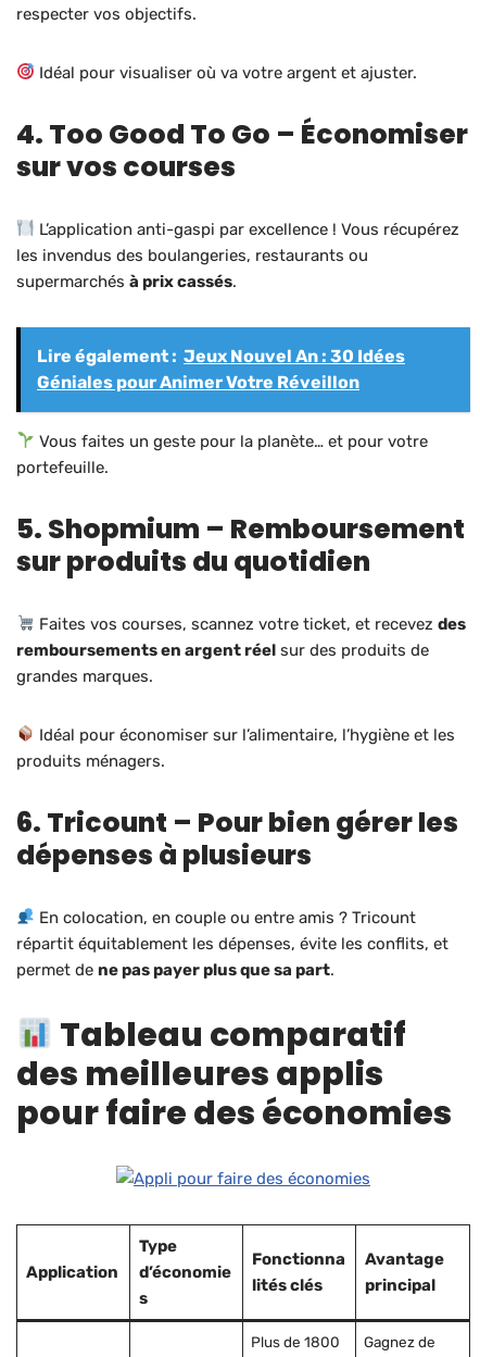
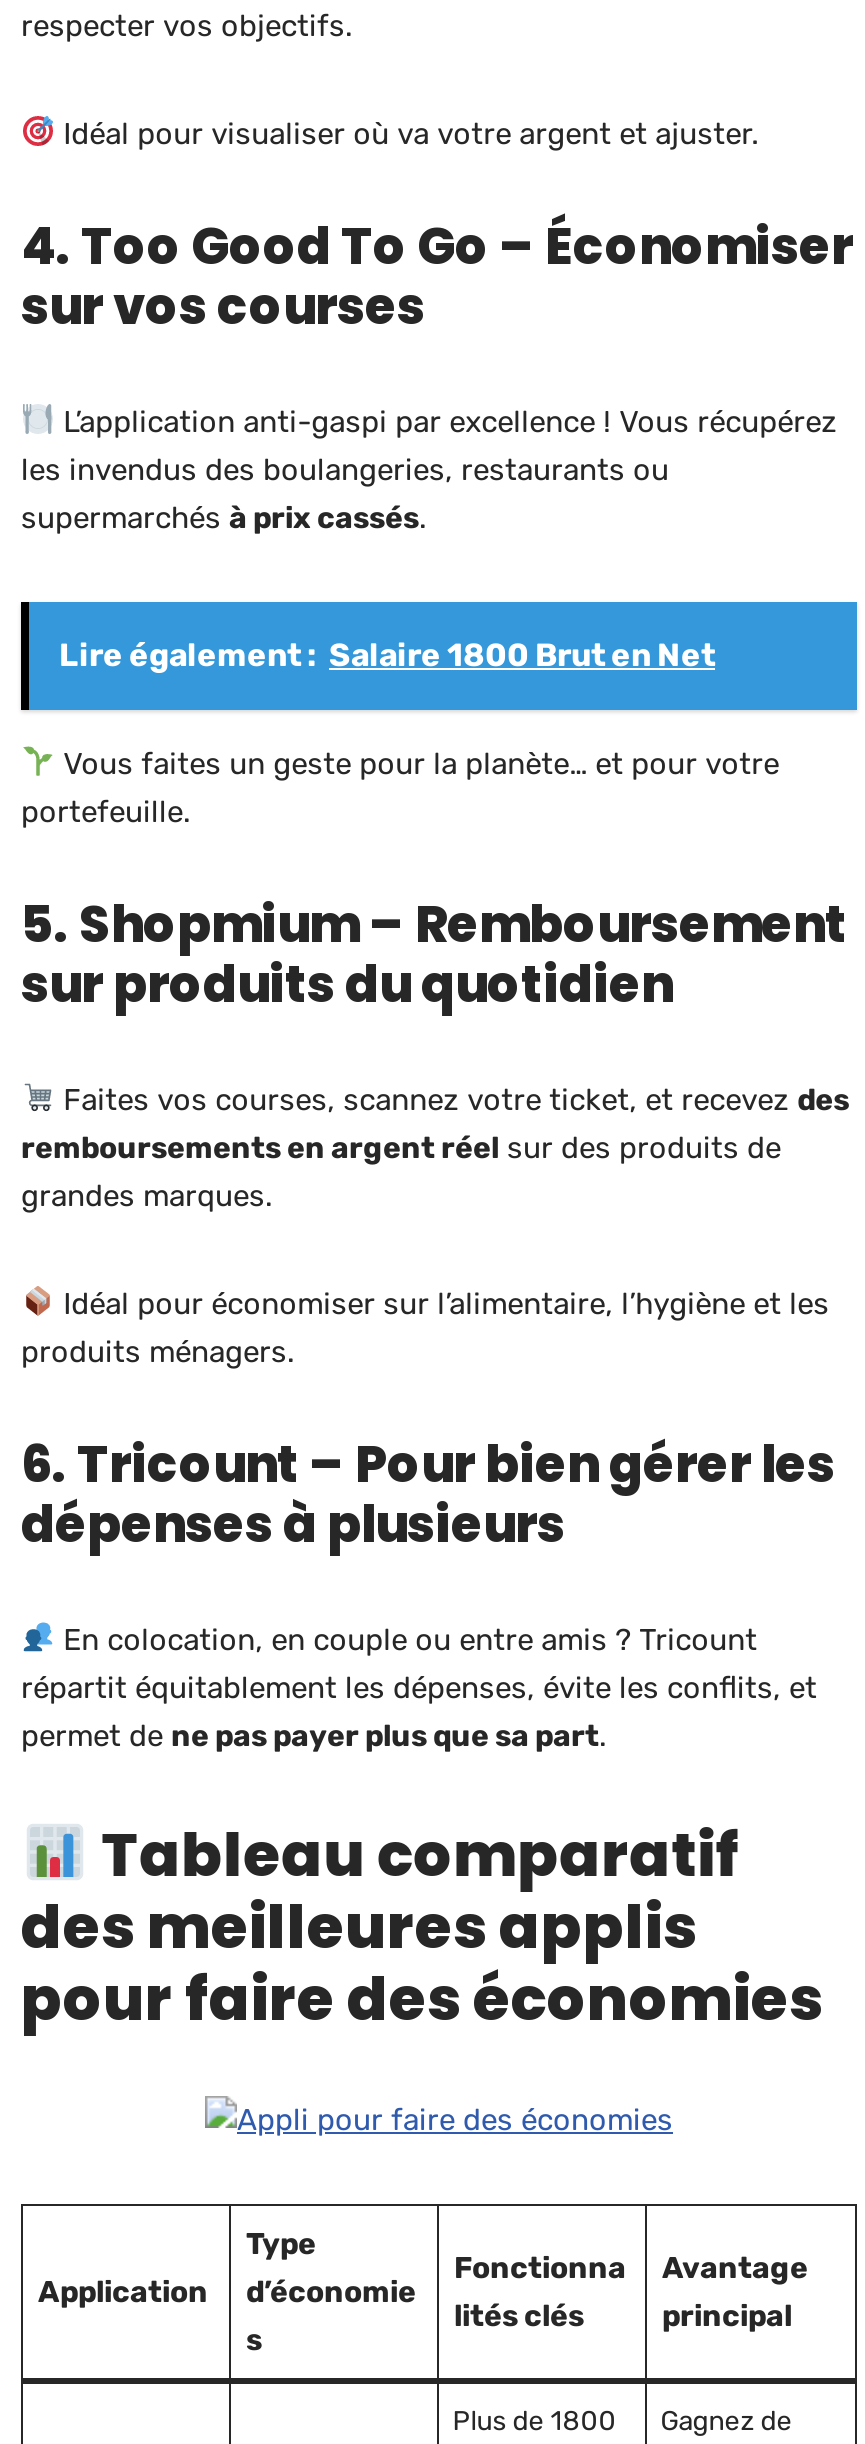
- Lire également : Jeux Nouvel An : 30 Idées
- Géniales pour Animer Votre Réveillon
+ Lire également : Salaire 1800 Brut en Net
